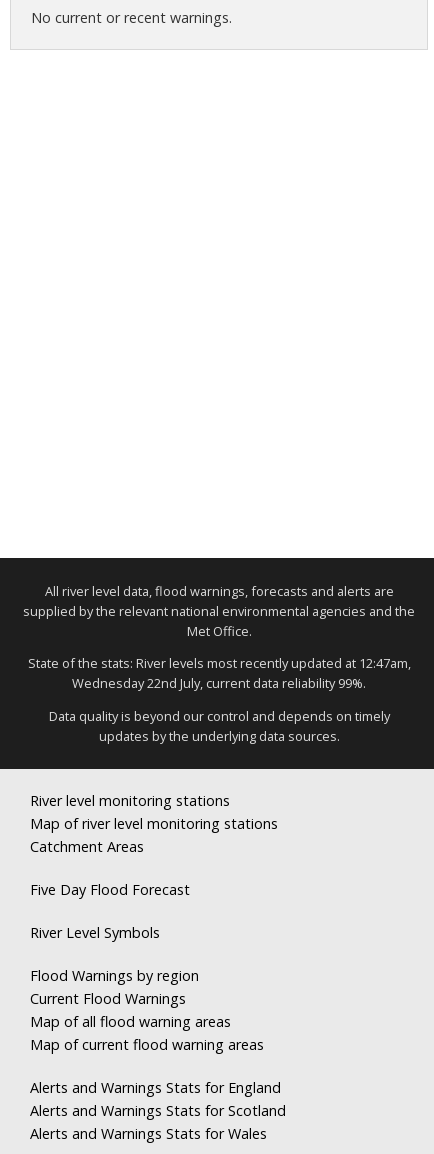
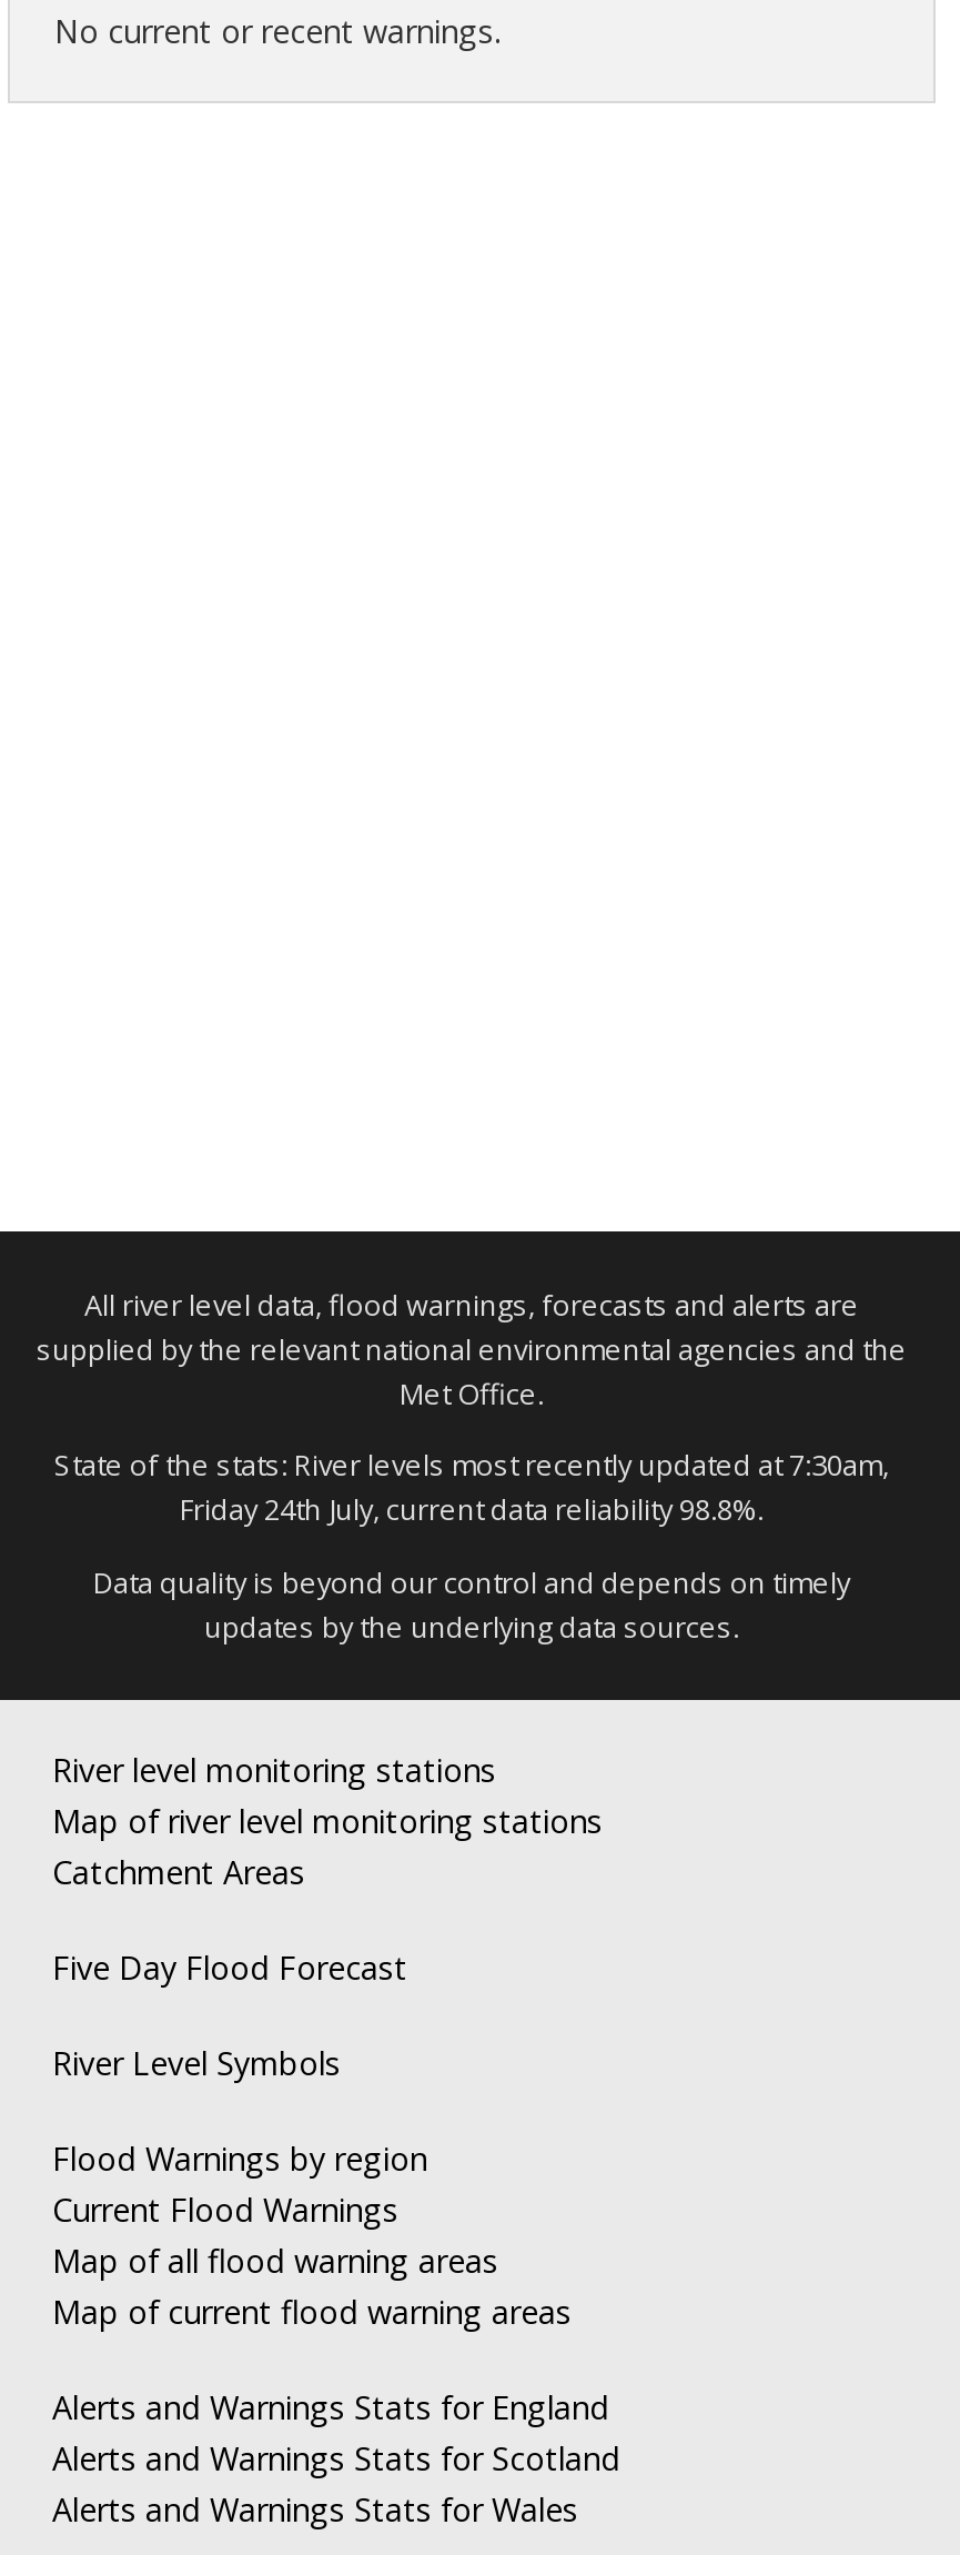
- State of the stats: River levels most recently updated at 12:47am,
+ State of the stats: River levels most recently updated at 7:30am,

- Wednesday 22nd July, current data reliability 99%.
+ Friday 24th July, current data reliability 98.8%.
